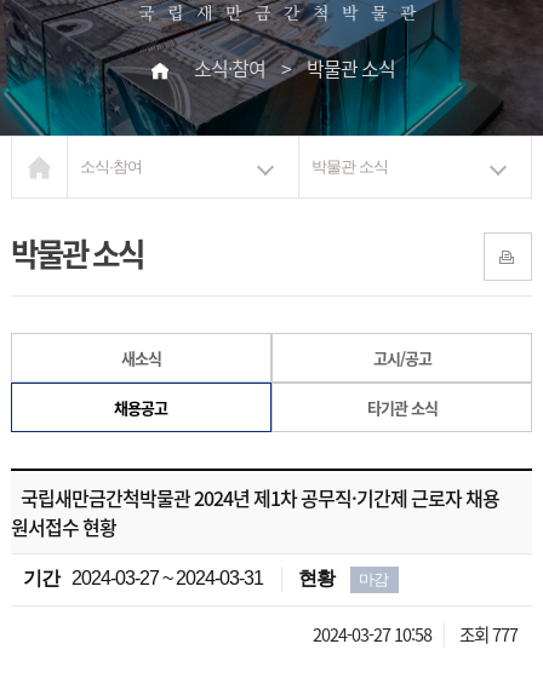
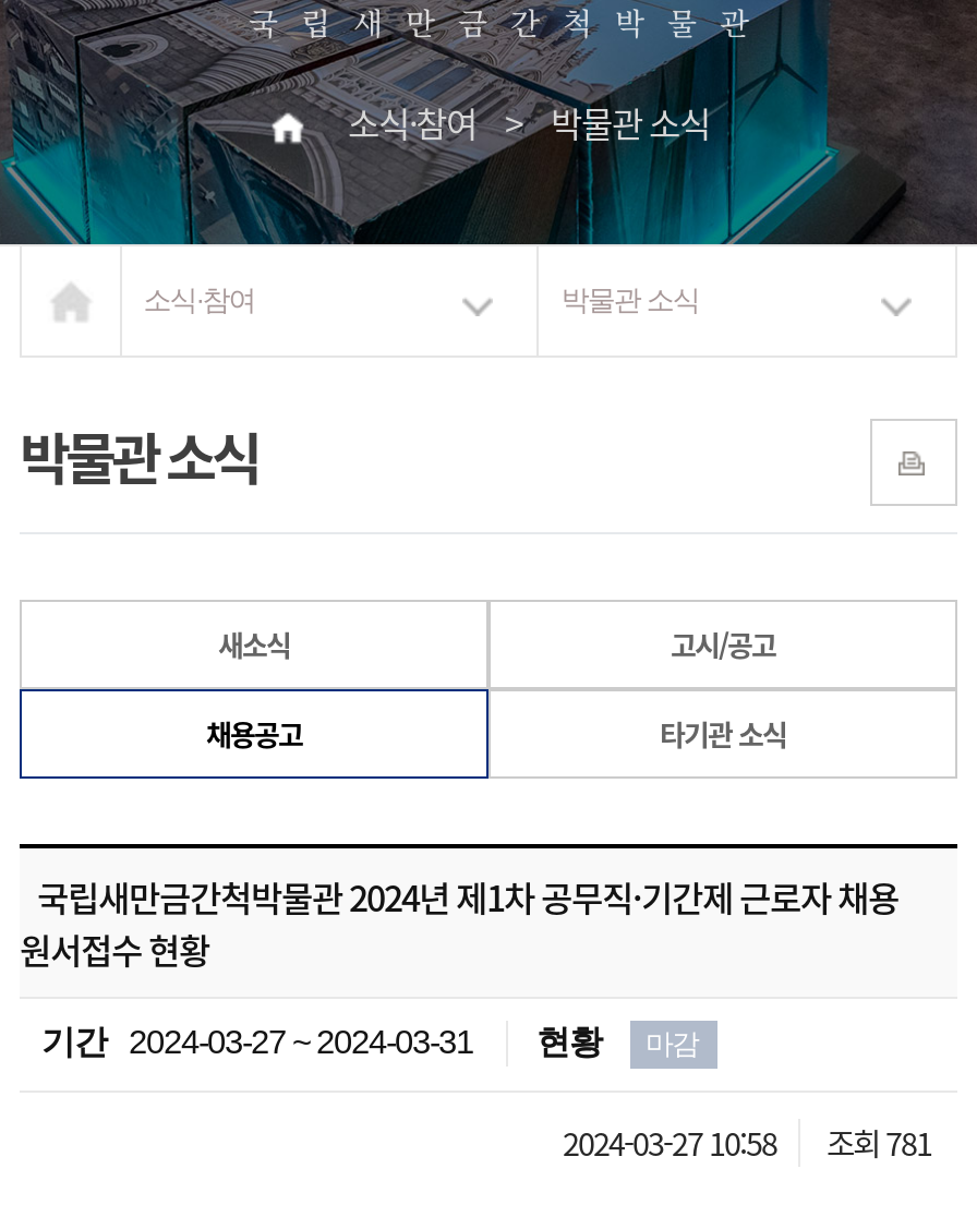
- 2024-03-27 10:58 조회 777
+ 2024-03-27 10:58 조회 781
